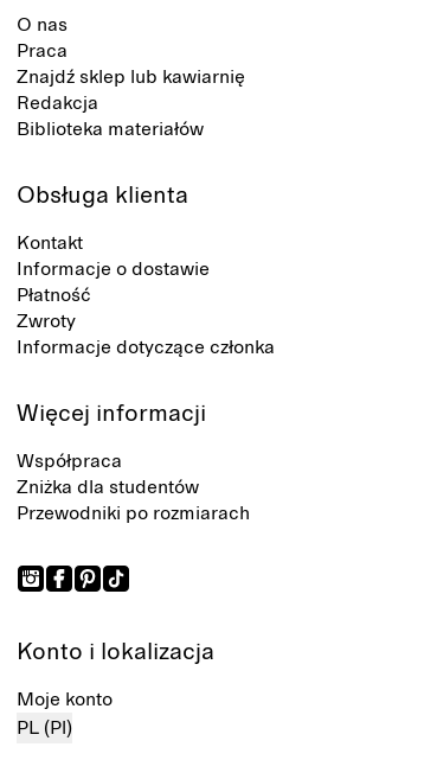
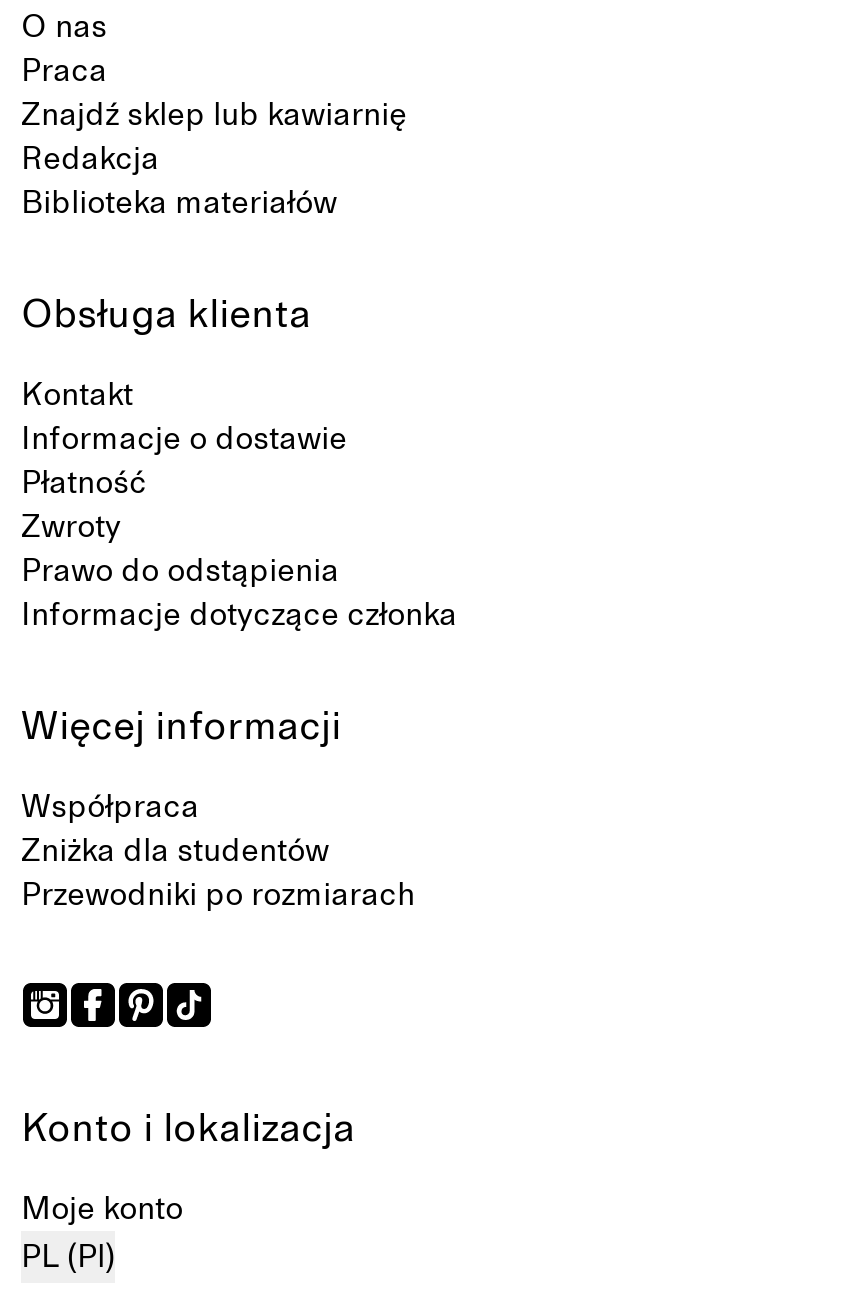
+ Prawo do odstąpienia
